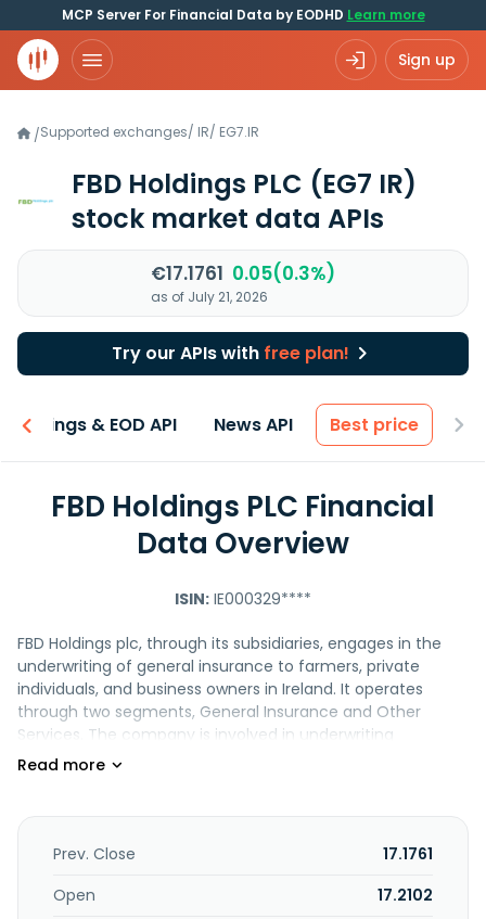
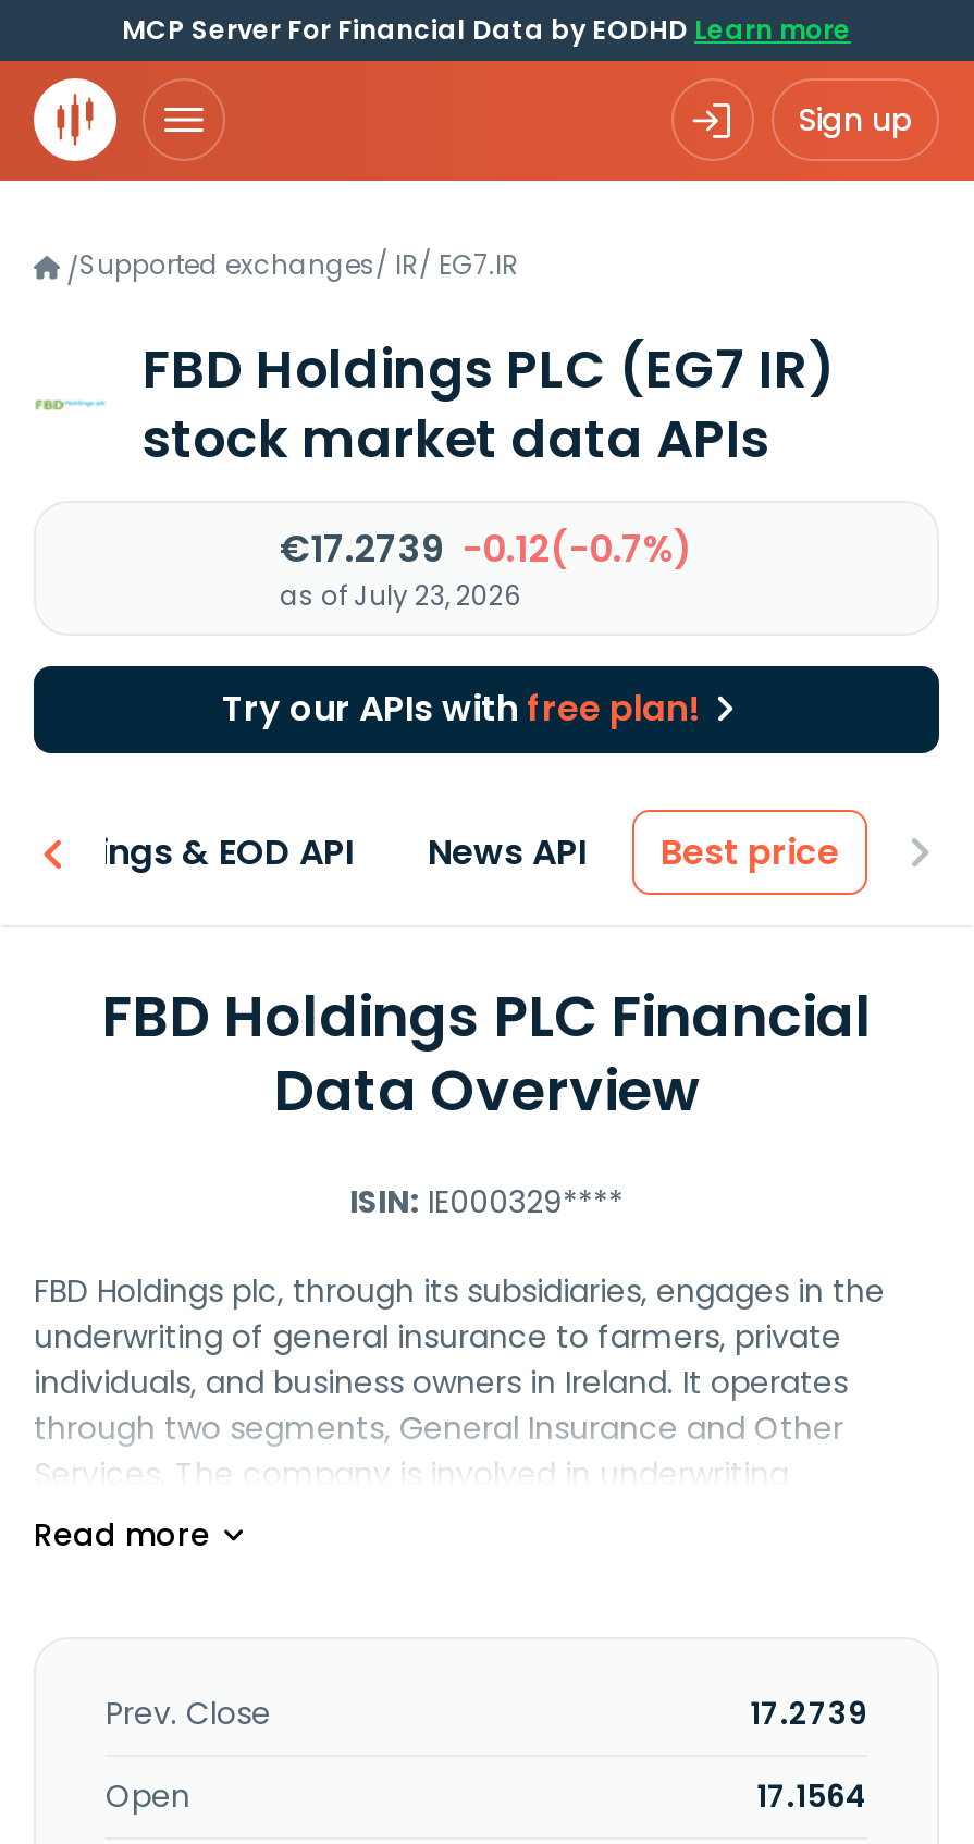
- €17.1761 0.05(0.3%)
+ €17.2739 -0.12(-0.7%)

- as of July 21, 2026
+ as of July 23, 2026

- 17.1761
+ 17.2739

- 17.2102
+ 17.1564
